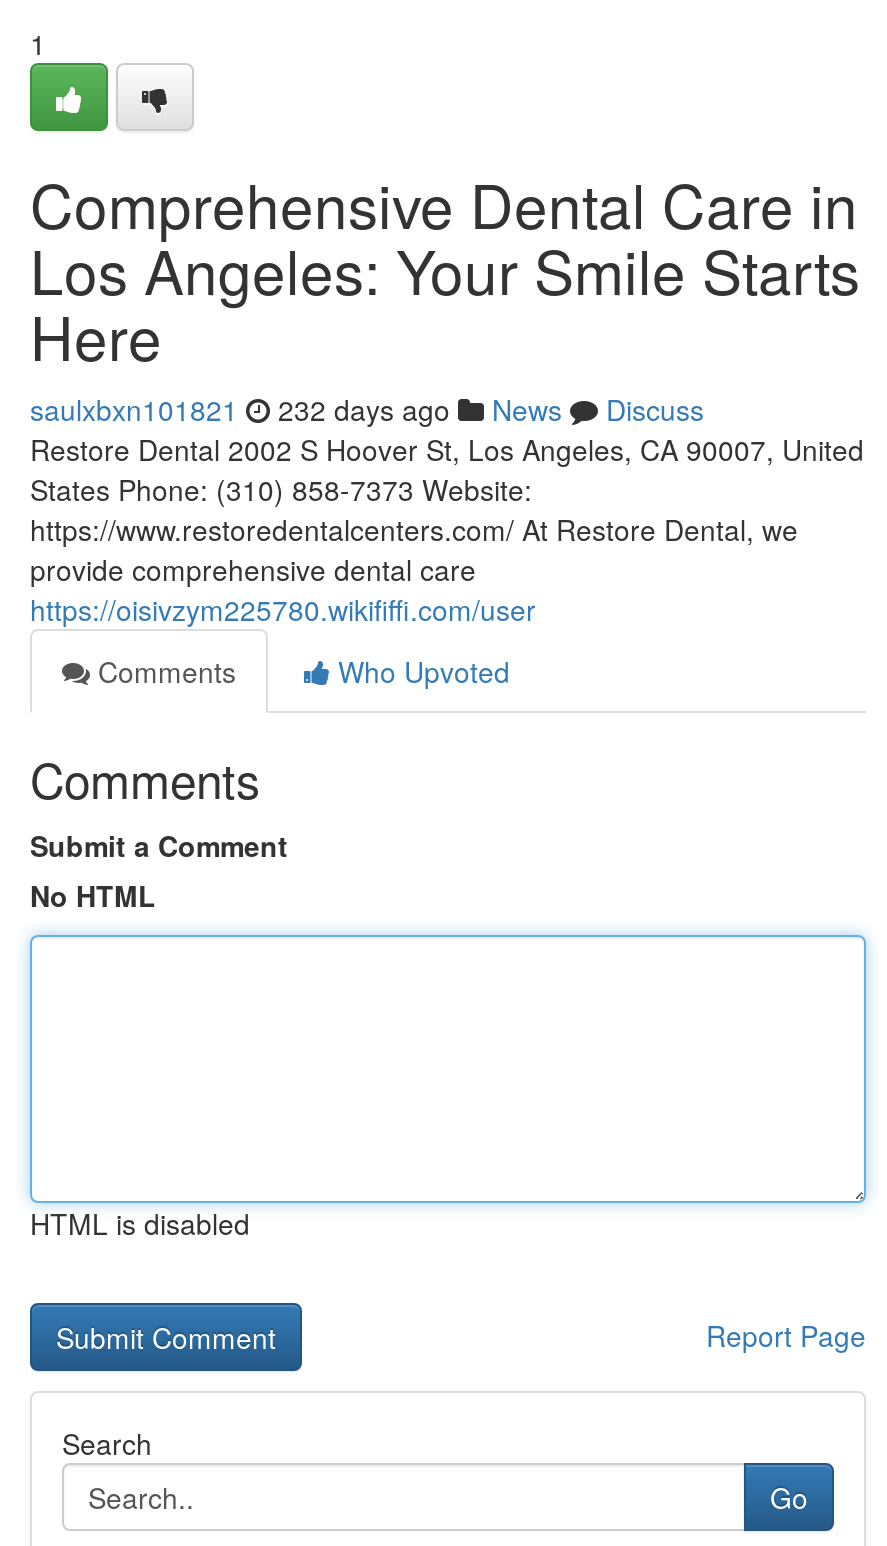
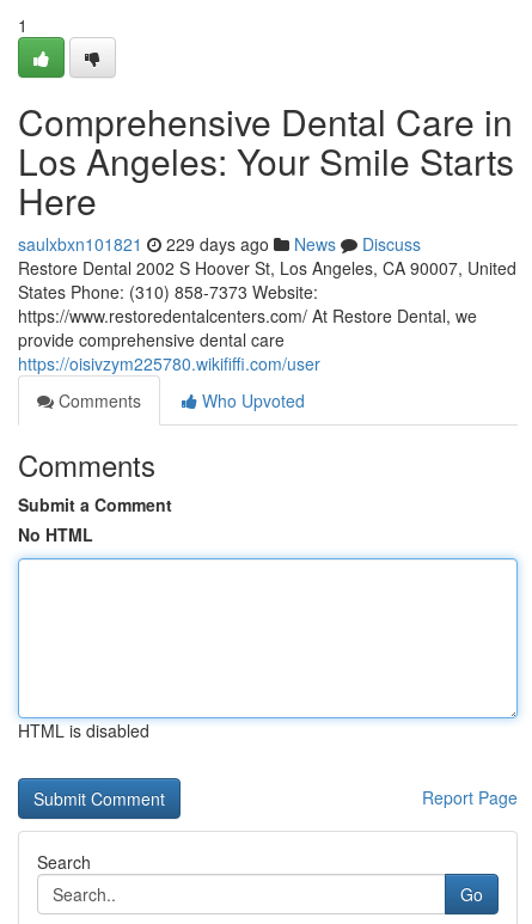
- saulxbxn101821 232 days ago News Discuss
+ saulxbxn101821 229 days ago News Discuss
